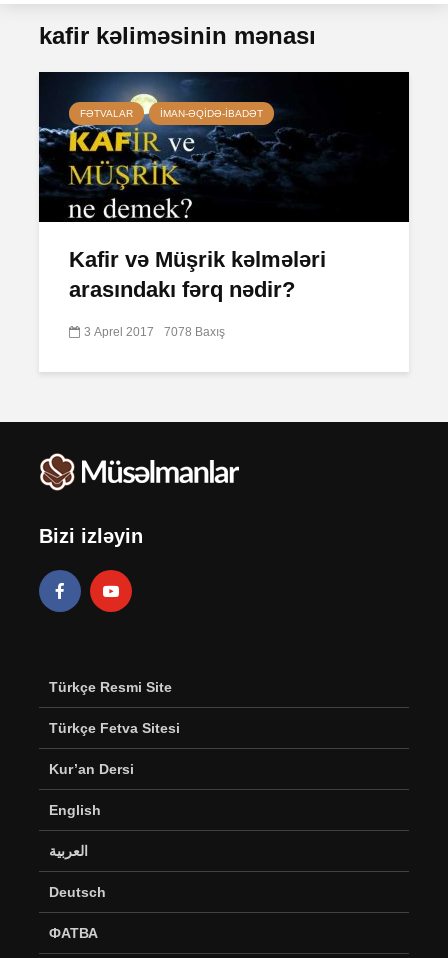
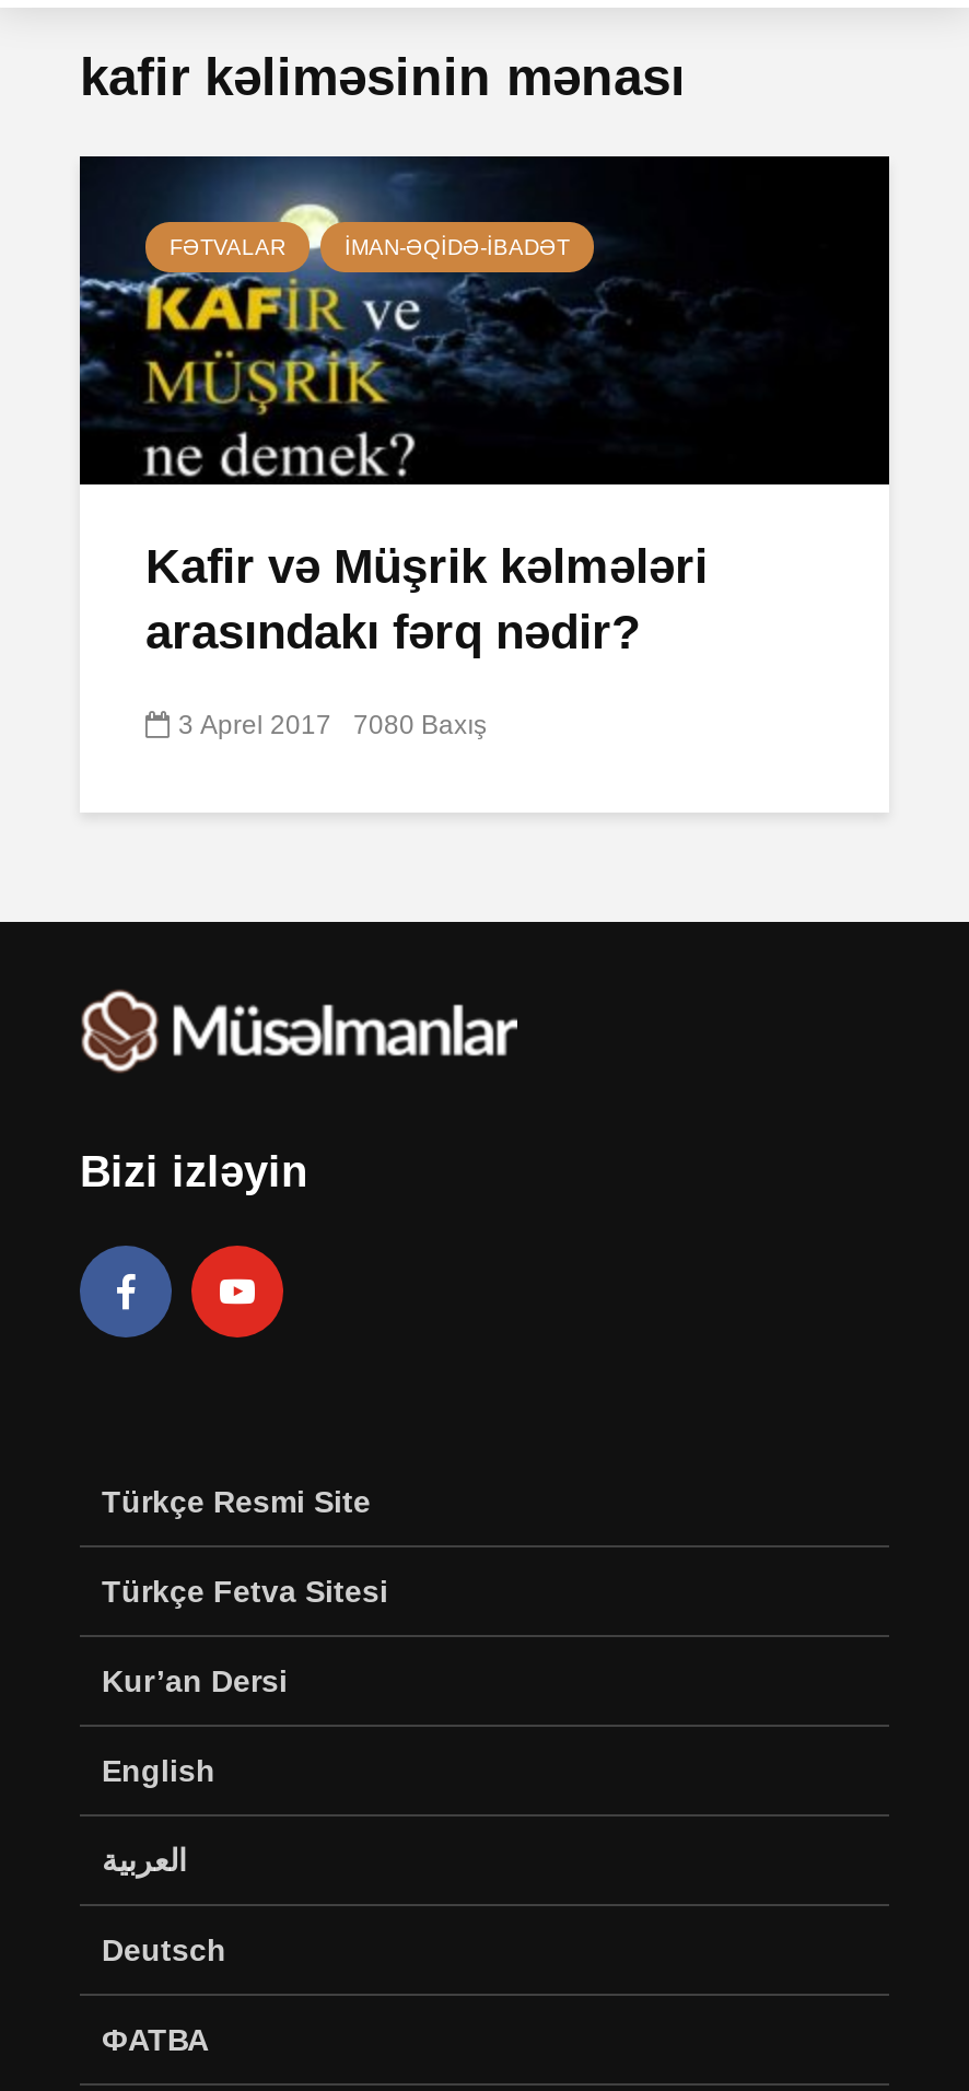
- 3 Aprel 2017 7078 Baxış
+ 3 Aprel 2017 7080 Baxış
